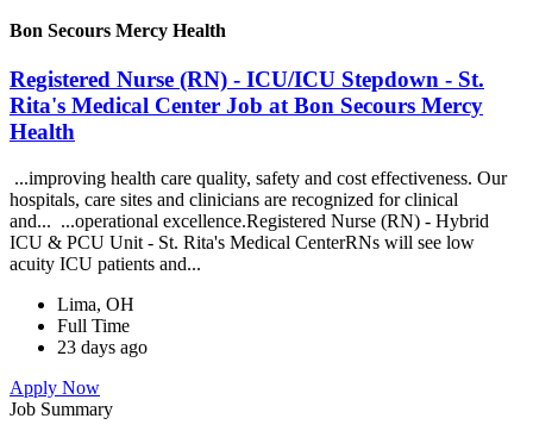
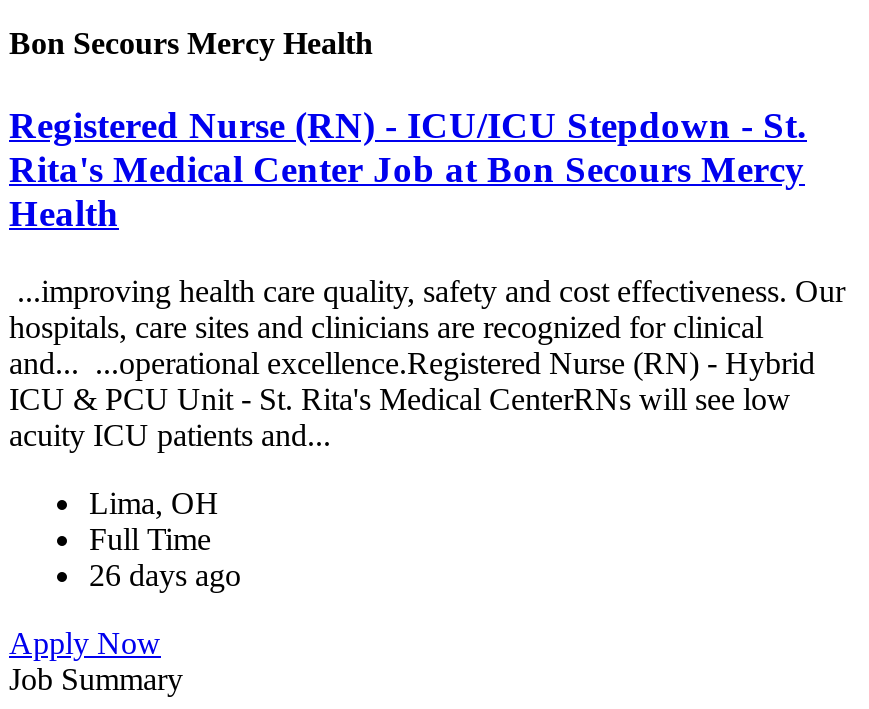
- 23 days ago
+ 26 days ago
